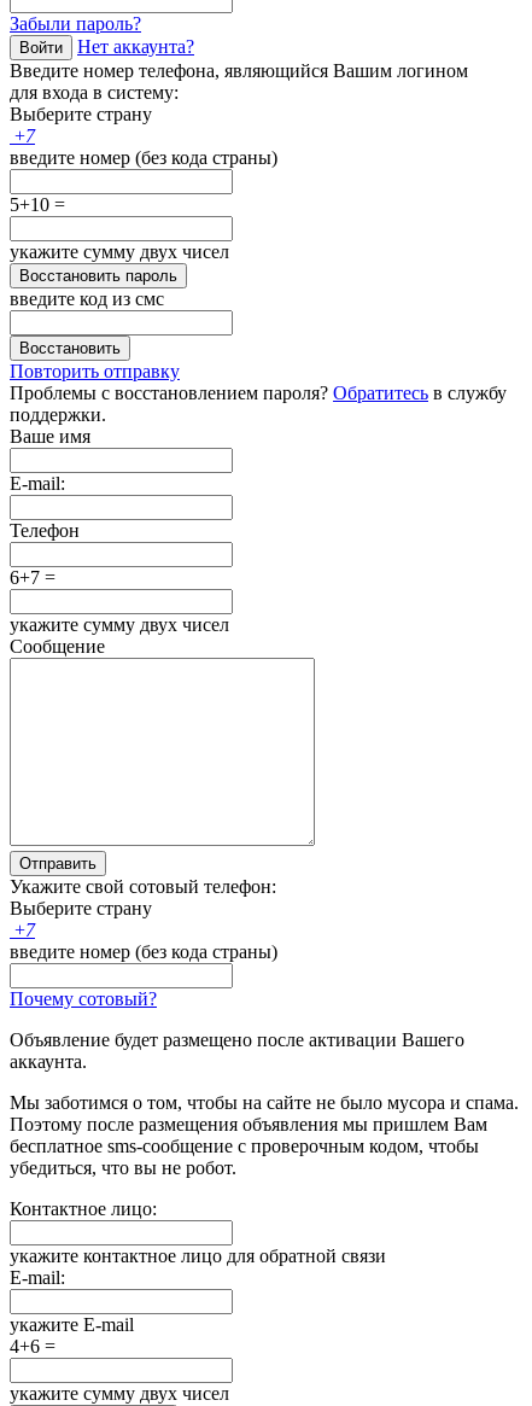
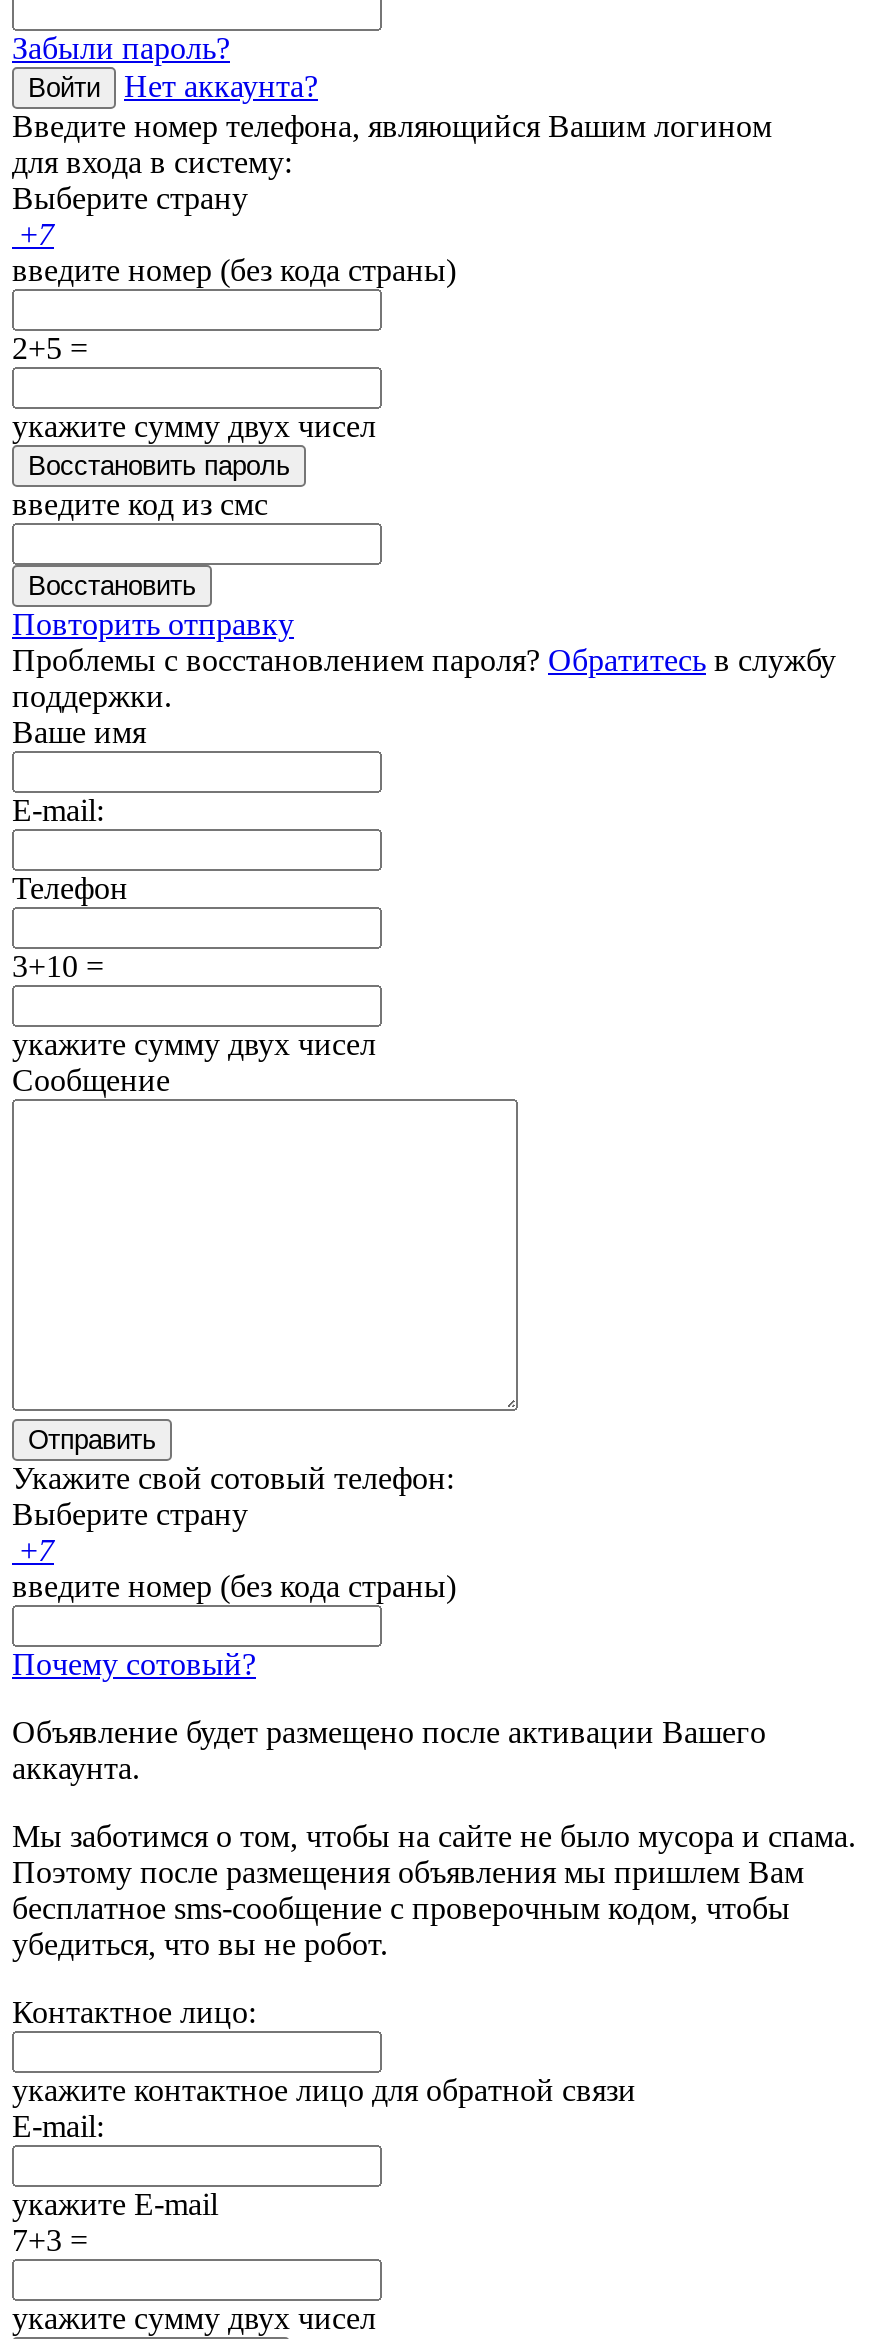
- 5+10 =
+ 2+5 =

- 6+7 =
+ 3+10 =

- 4+6 =
+ 7+3 =
